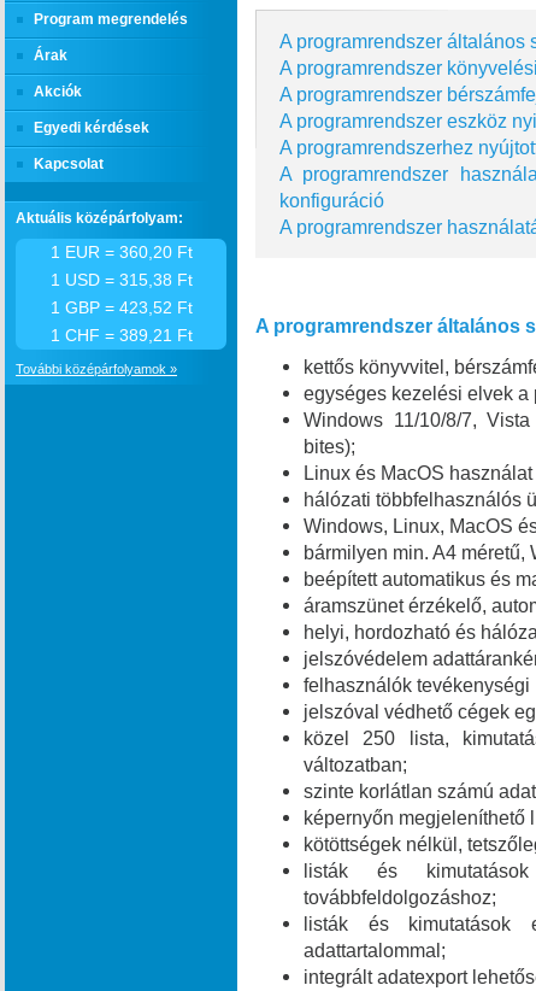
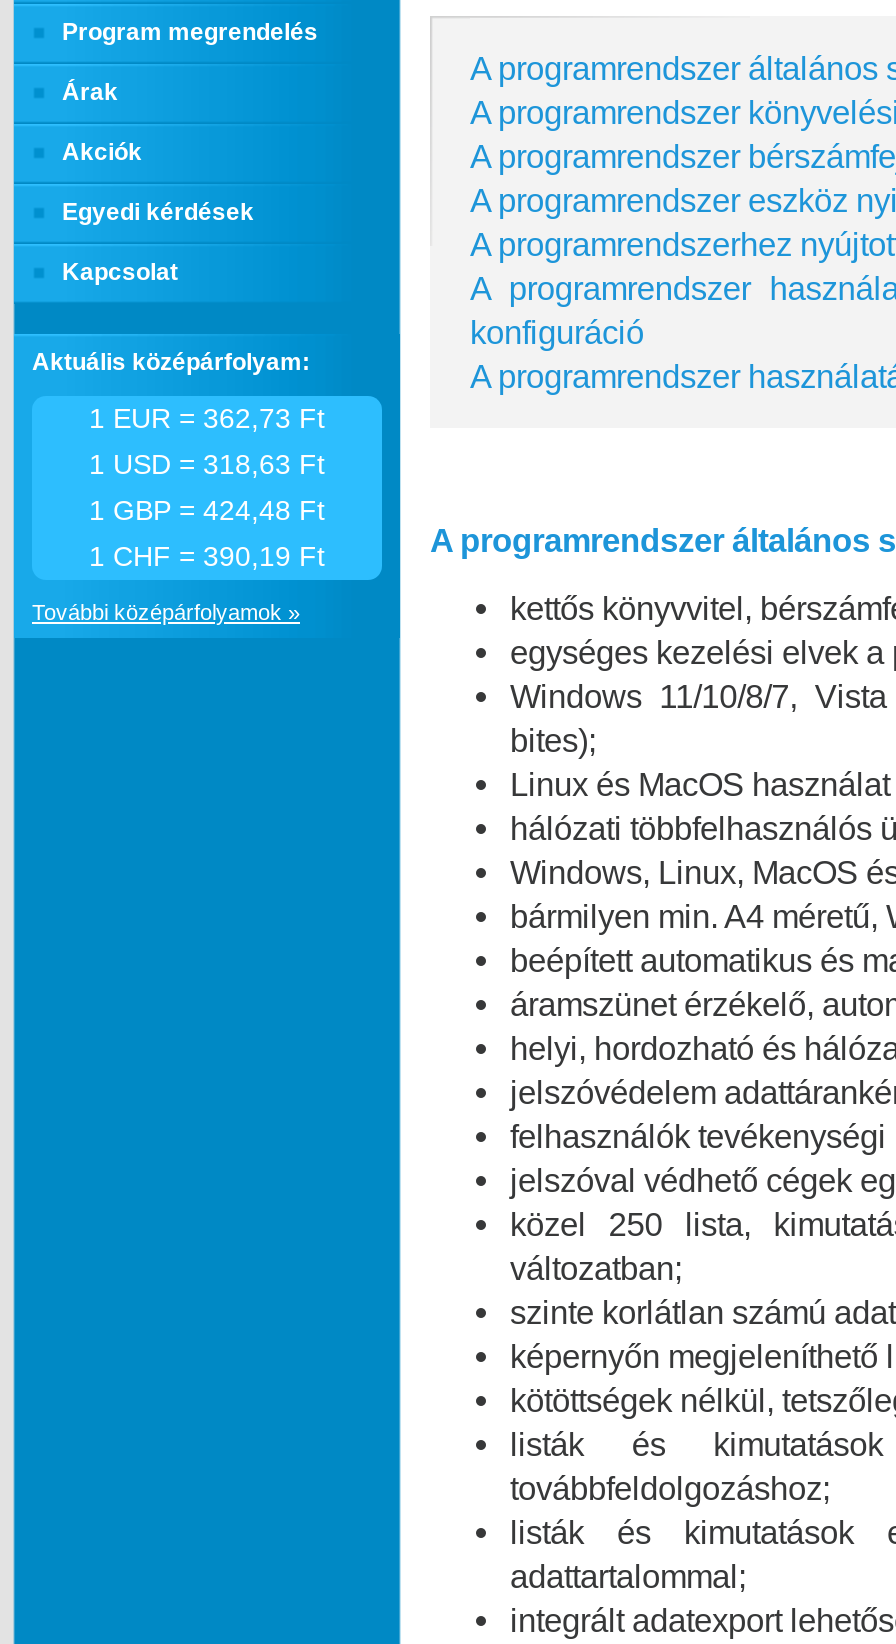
- 1 EUR = 360,20 Ft
+ 1 EUR = 362,73 Ft

- 1 USD = 315,38 Ft
+ 1 USD = 318,63 Ft

- 1 GBP = 423,52 Ft
+ 1 GBP = 424,48 Ft

- 1 CHF = 389,21 Ft
+ 1 CHF = 390,19 Ft
